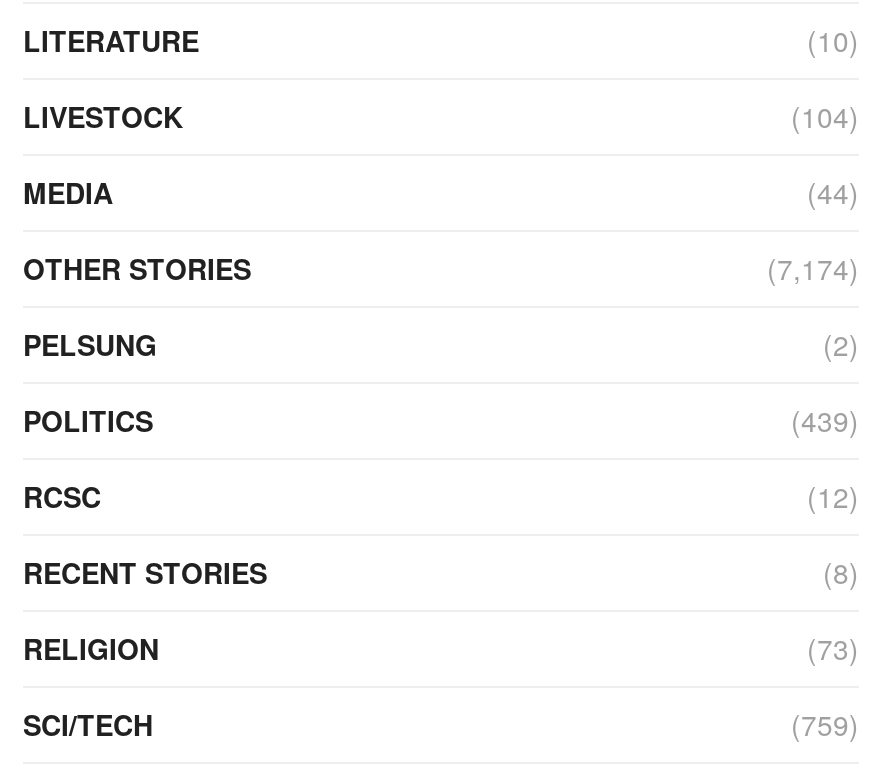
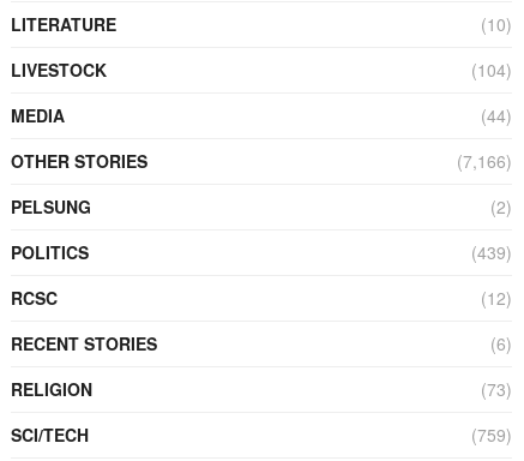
- (7,174)
+ (7,166)

- (8)
+ (6)
